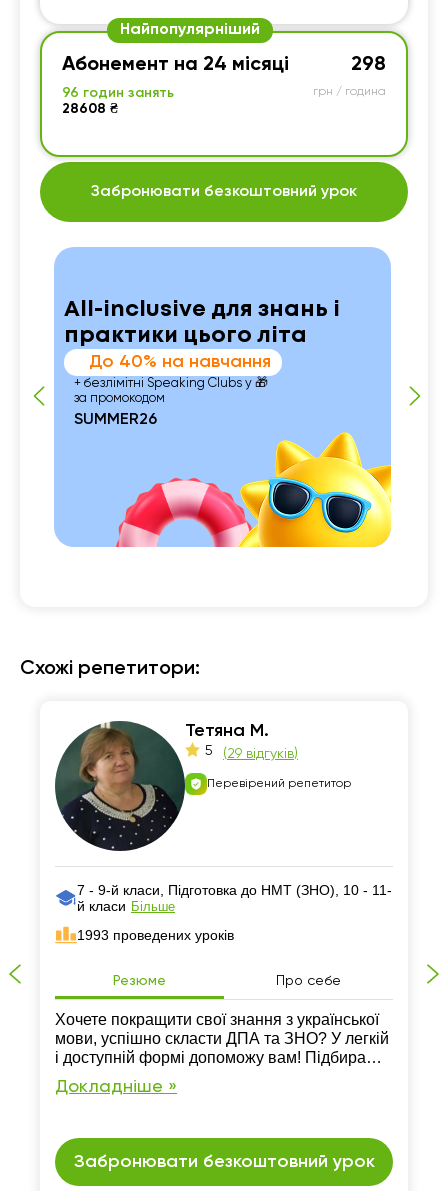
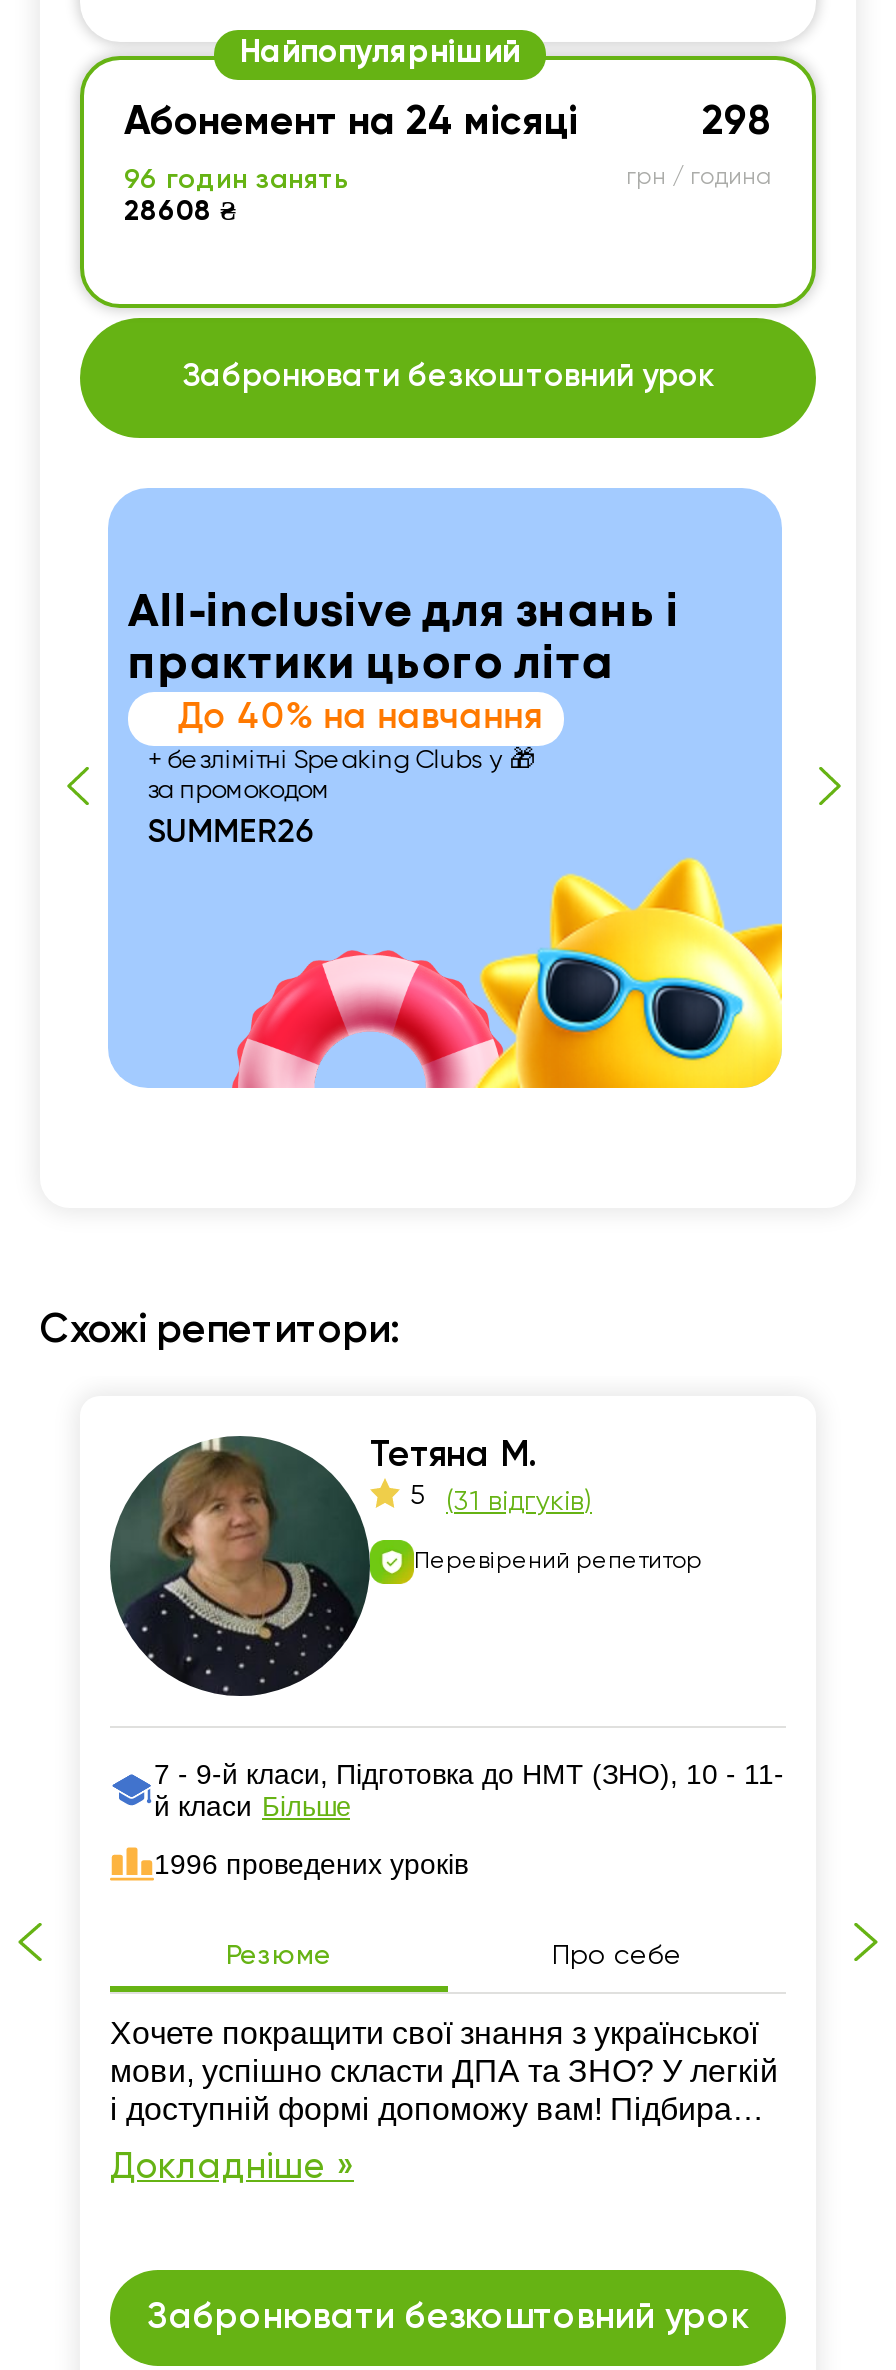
- 5 (29 відгуків)
+ 5 (31 відгуків)

- 1993 проведених уроків
+ 1996 проведених уроків
